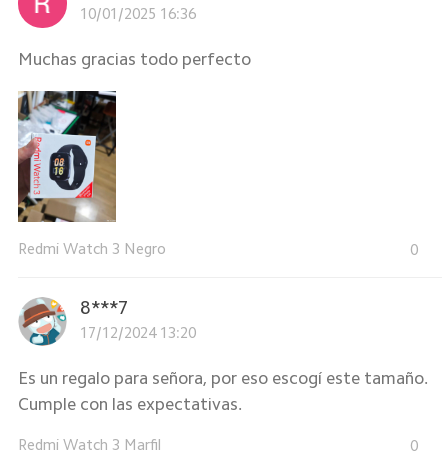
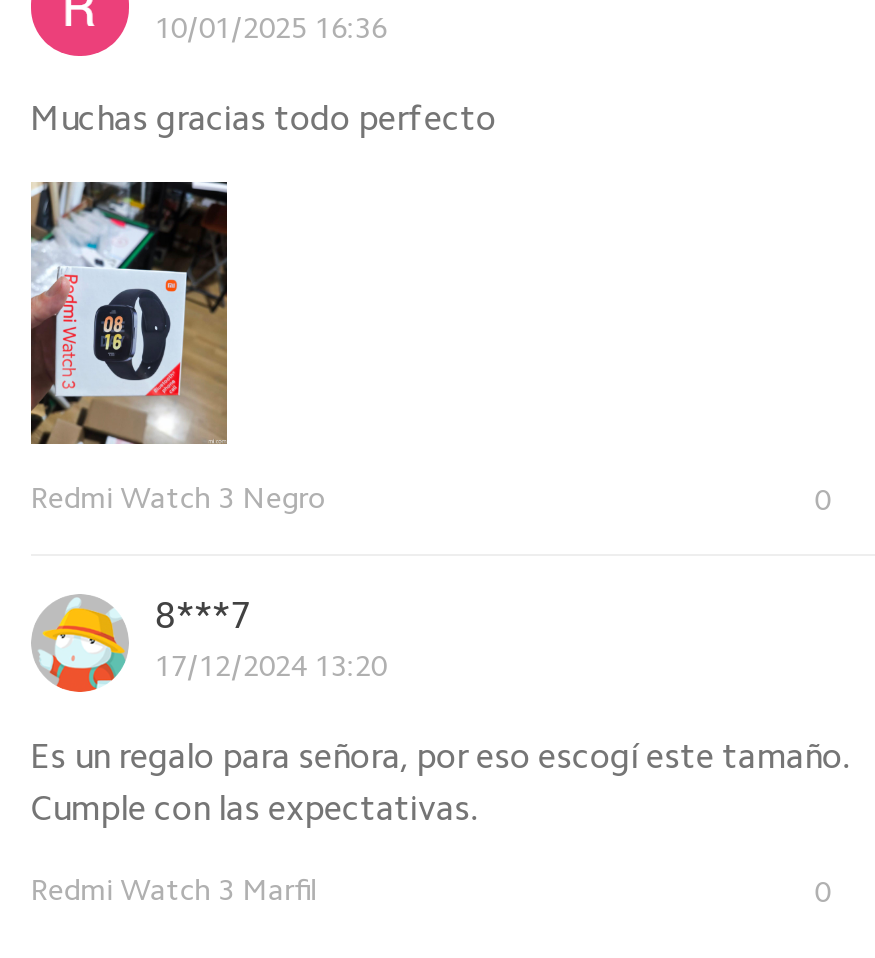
- [image]
+ [image]
